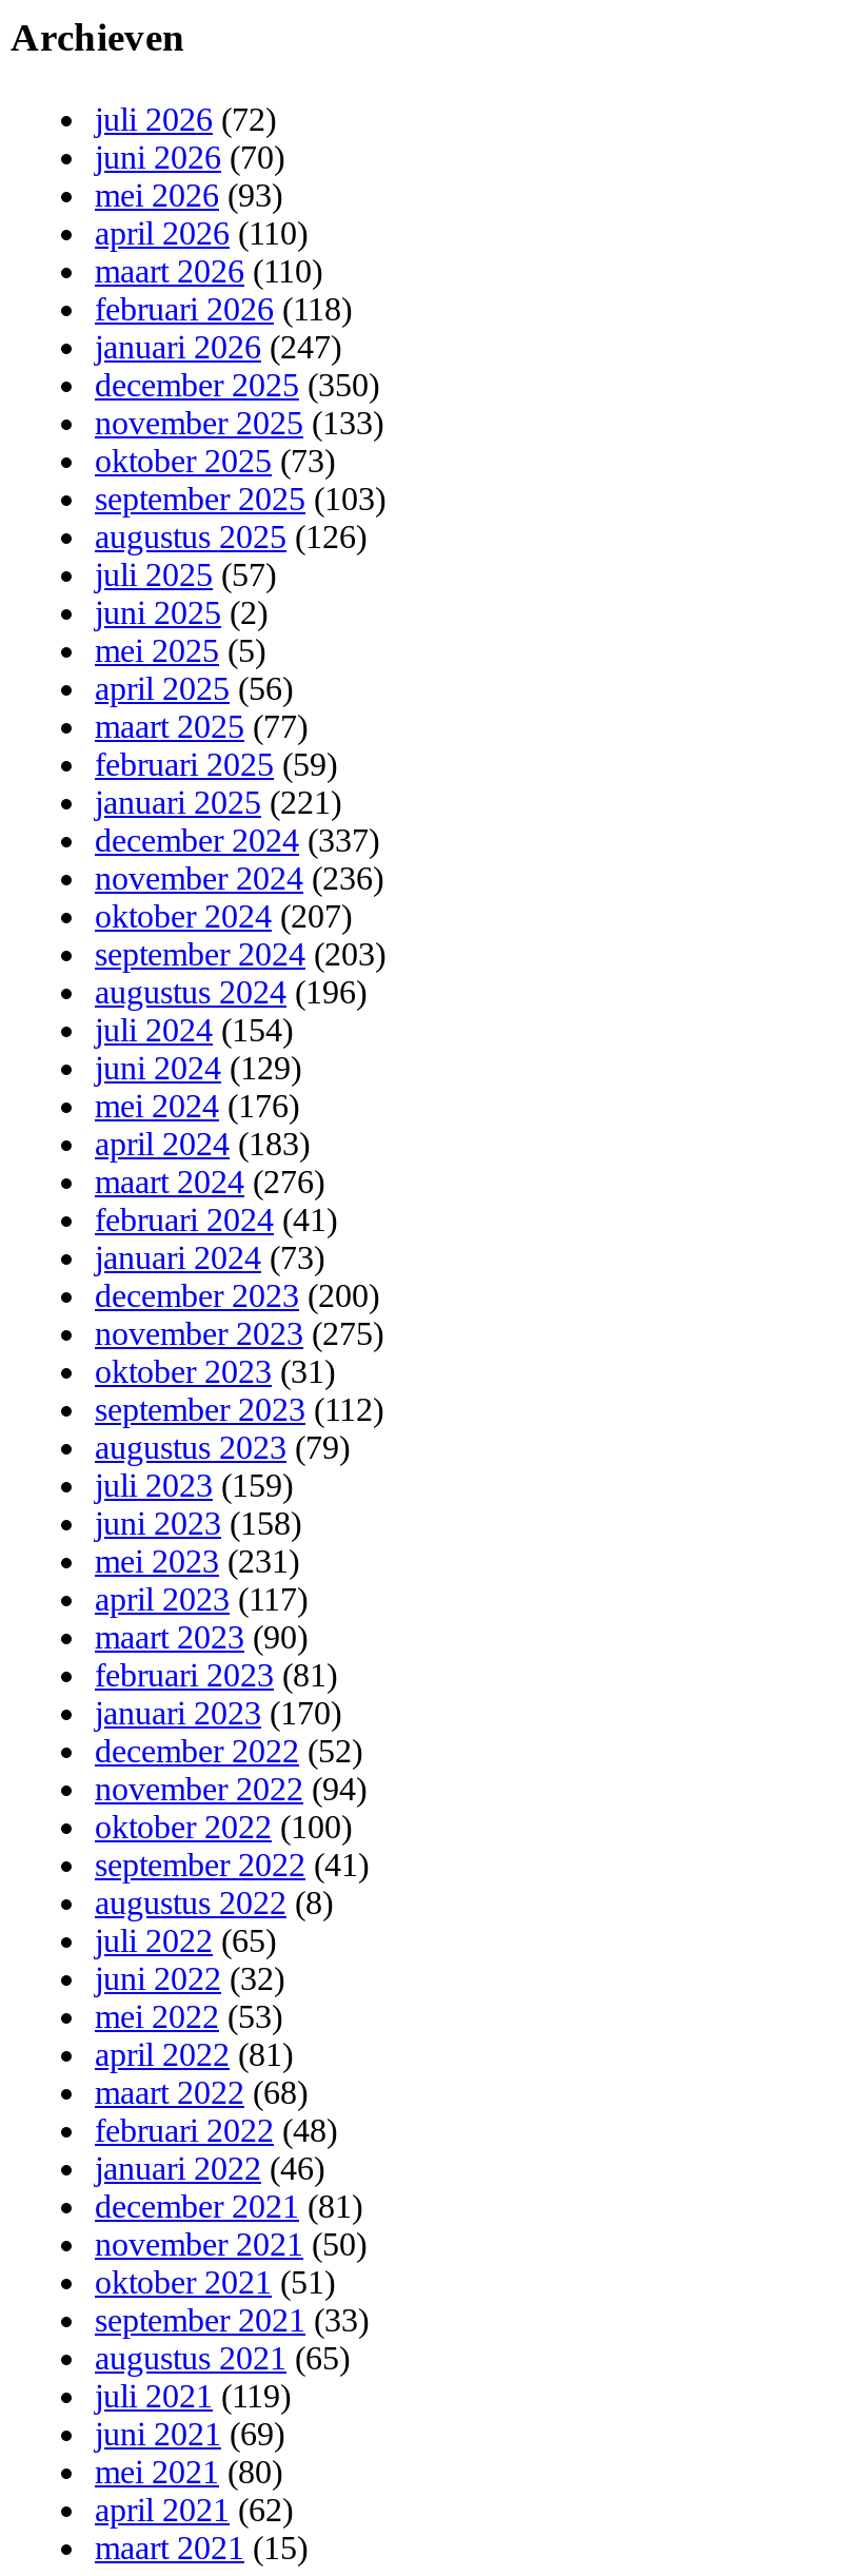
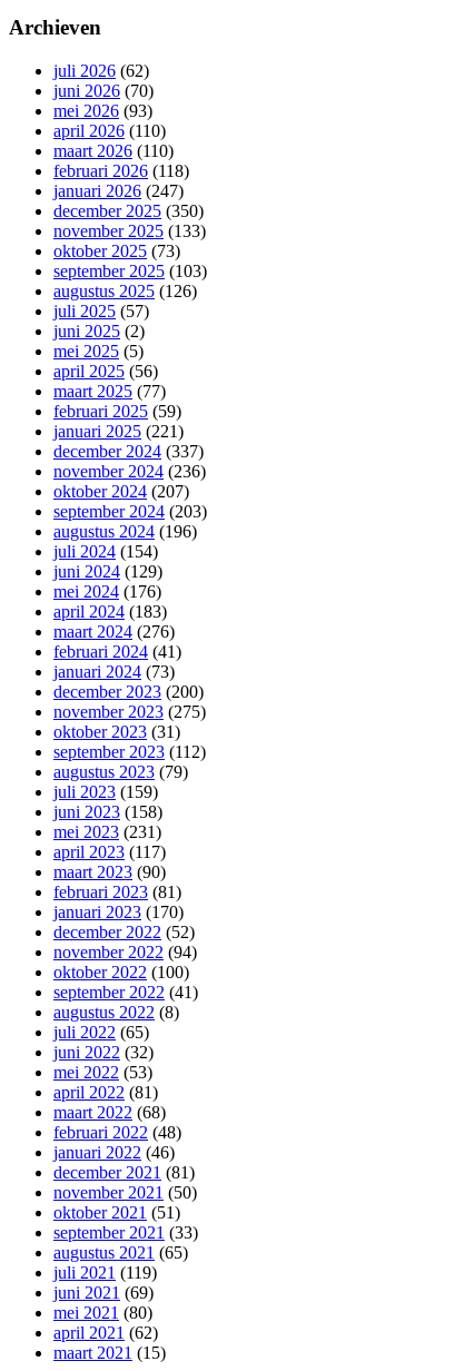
- juli 2026 (72)
+ juli 2026 (62)
